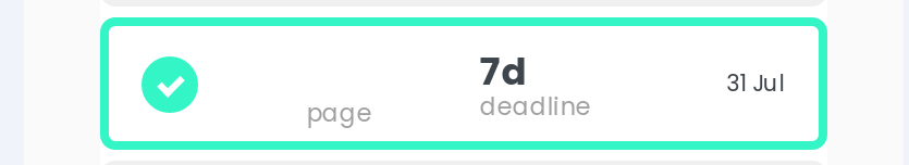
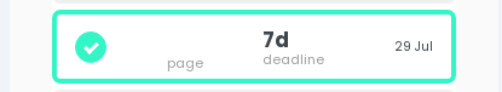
- 31 Jul
+ 29 Jul
